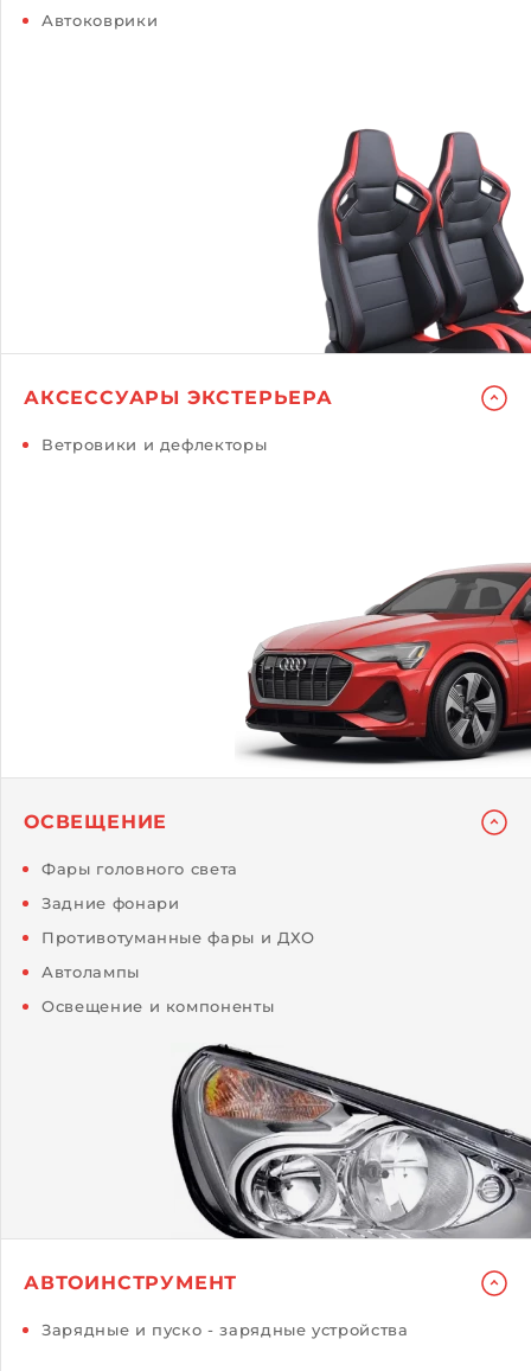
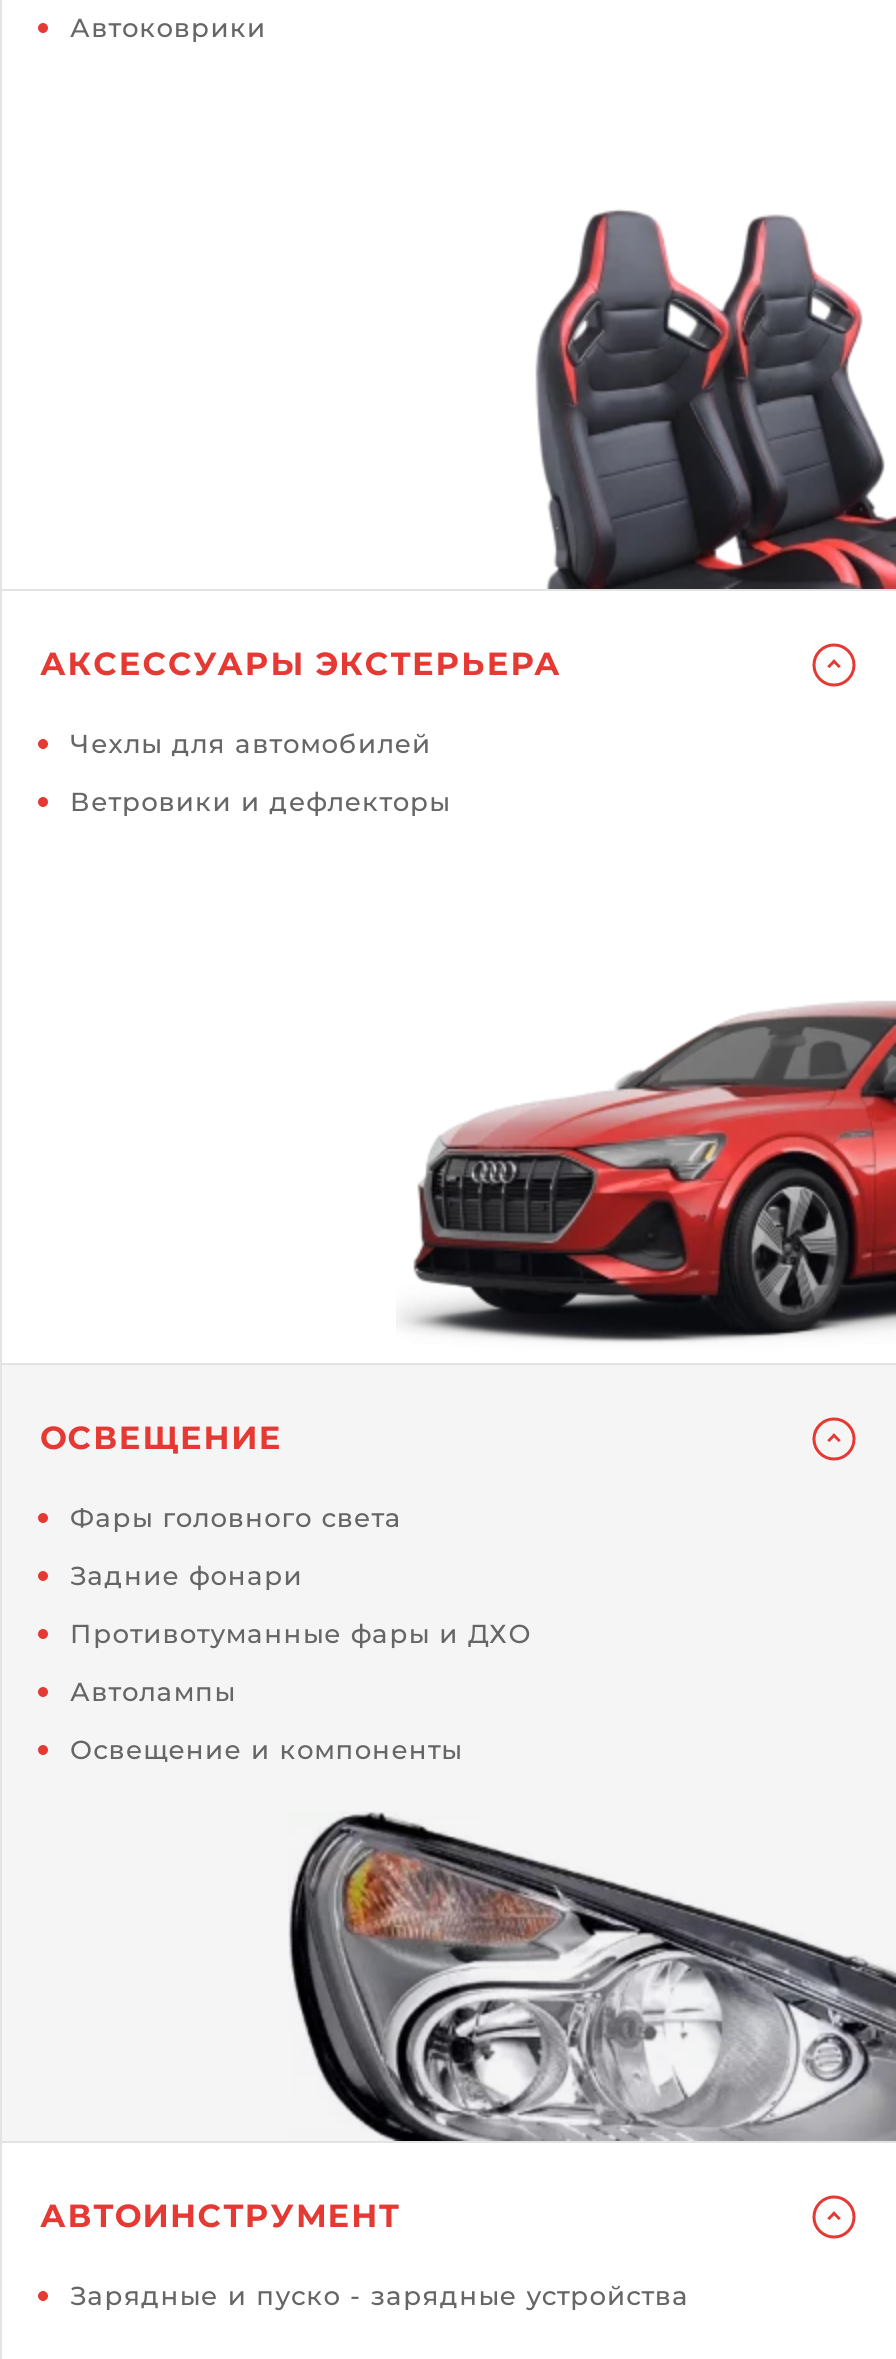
+ Чехлы для автомобилей
